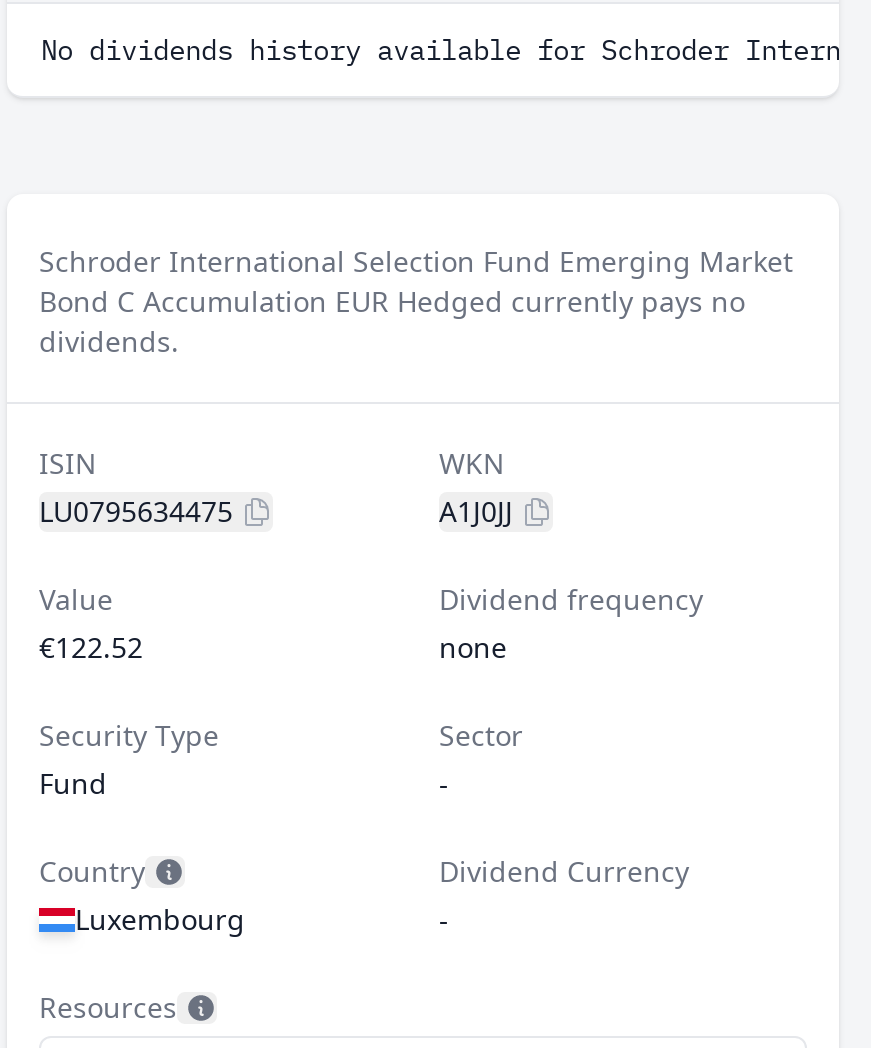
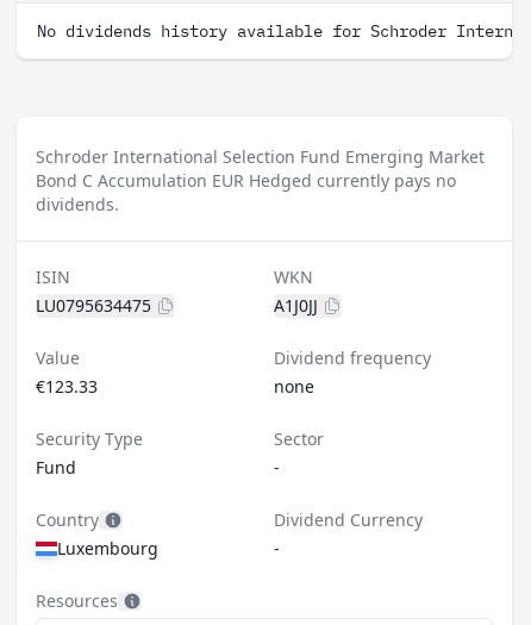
- €122.52
+ €123.33
